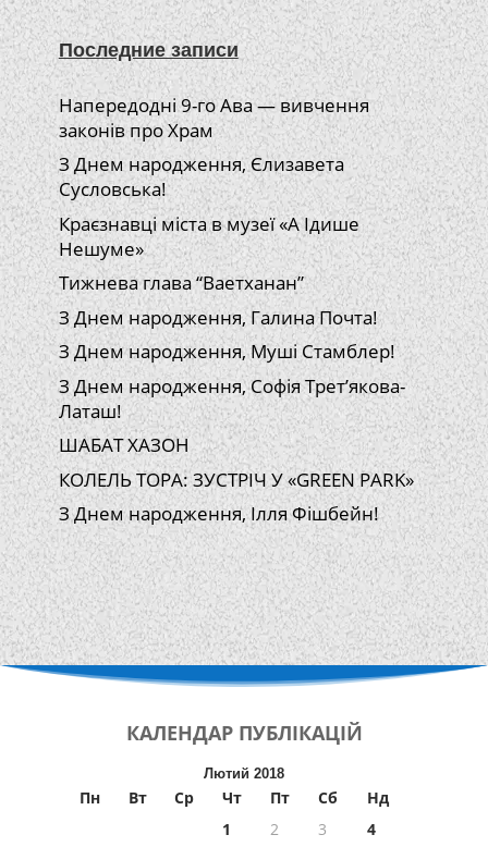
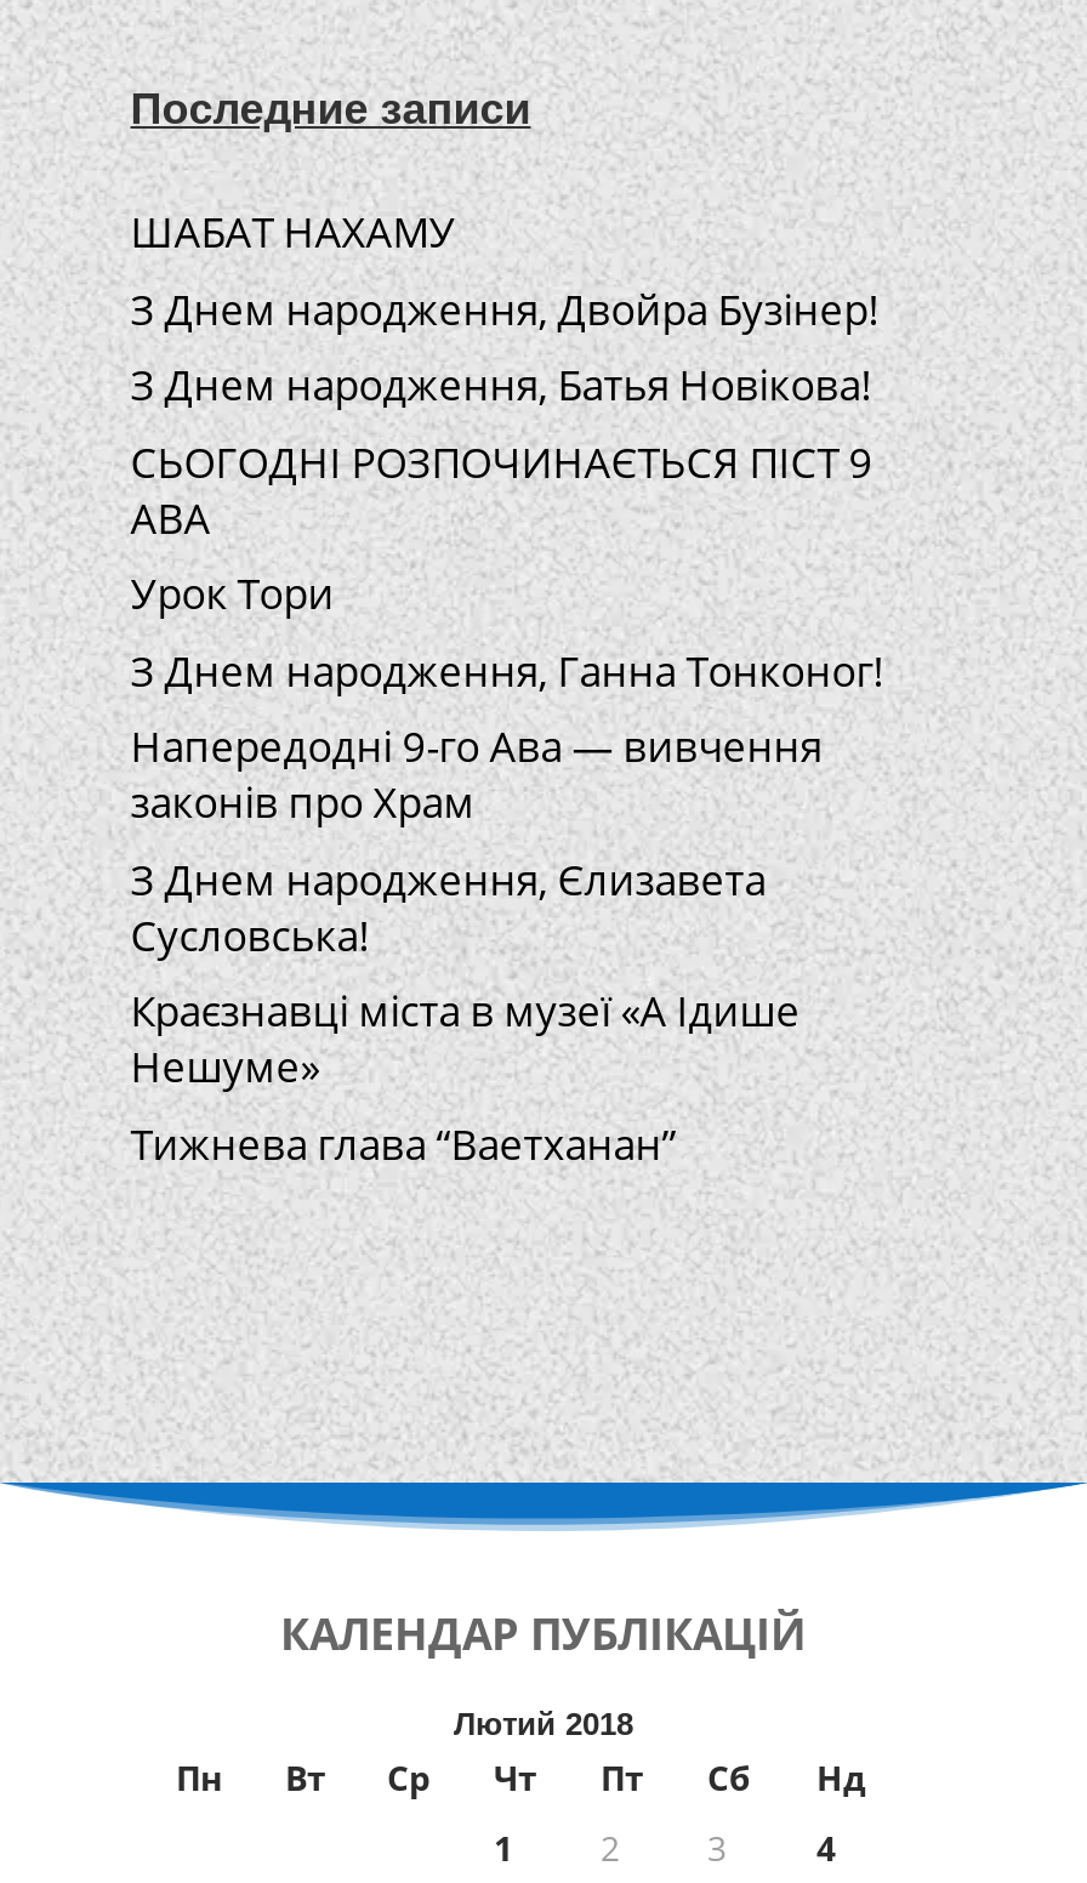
+ ШАБАТ НАХАМУ
+ З Днем народження, Двойра Бузінер!
+ З Днем народження, Батья Новікова!
+ СЬОГОДНІ РОЗПОЧИНАЄТЬСЯ ПІСТ 9
+ АВА
+ Урок Тори
+ З Днем народження, Ганна Тонконог!

moved down: Напередодні 9-го Ава — вивчення | законів про Храм | З Днем народження, Єлизавета | Сусловська! | Краєзнавці міста в музеї «А Ідише | Нешуме» | Тижнева глава “Ваетханан”

- З Днем народження, Галина Почта!
- З Днем народження, Муші Стамблер!
- З Днем народження, Софія Трет’якова-
- Латаш!
- ШАБАТ ХАЗОН
- КОЛЕЛЬ ТОРА: ЗУСТРІЧ У «GREEN PARK»
- З Днем народження, Ілля Фішбейн!
